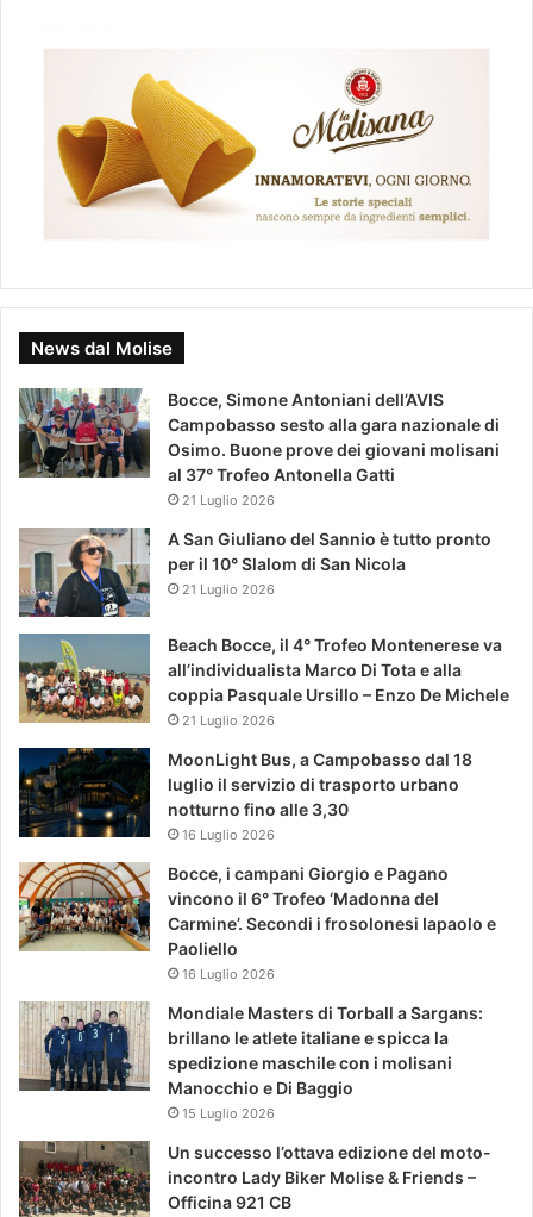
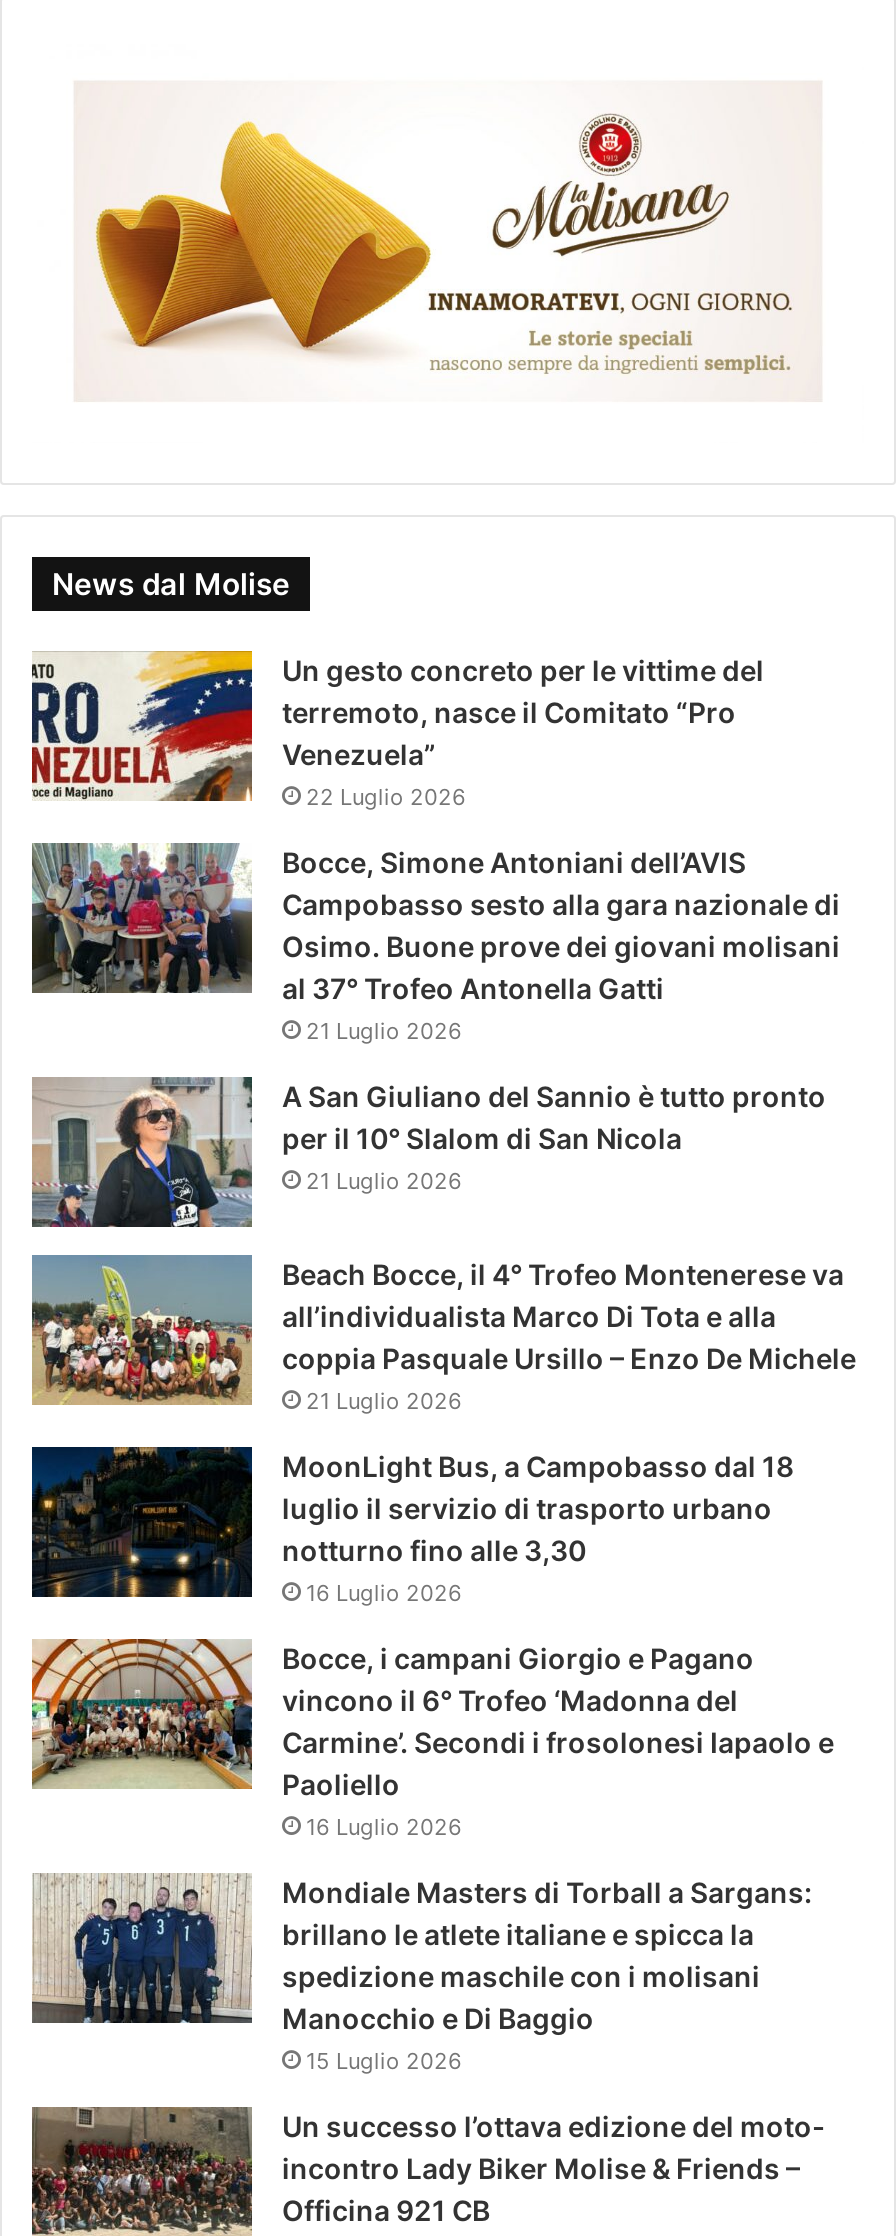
+ [image]
+ Un gesto concreto per le vittime del
+ terremoto, nasce il Comitato “Pro
+ Venezuela”
+ 22 Luglio 2026
